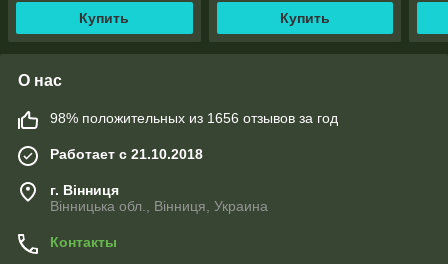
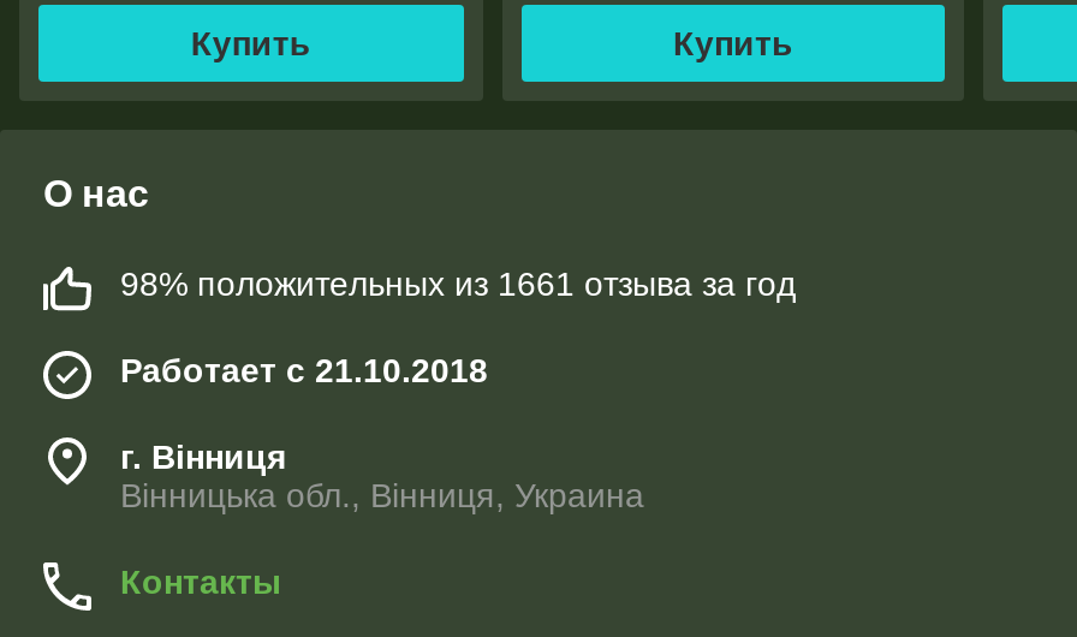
- 98% положительных из 1656 отзывов за год
+ 98% положительных из 1661 отзыва за год
